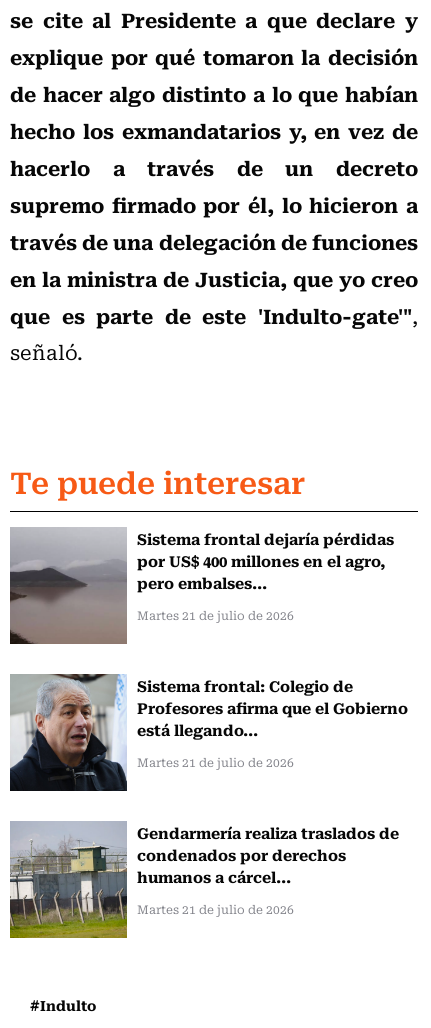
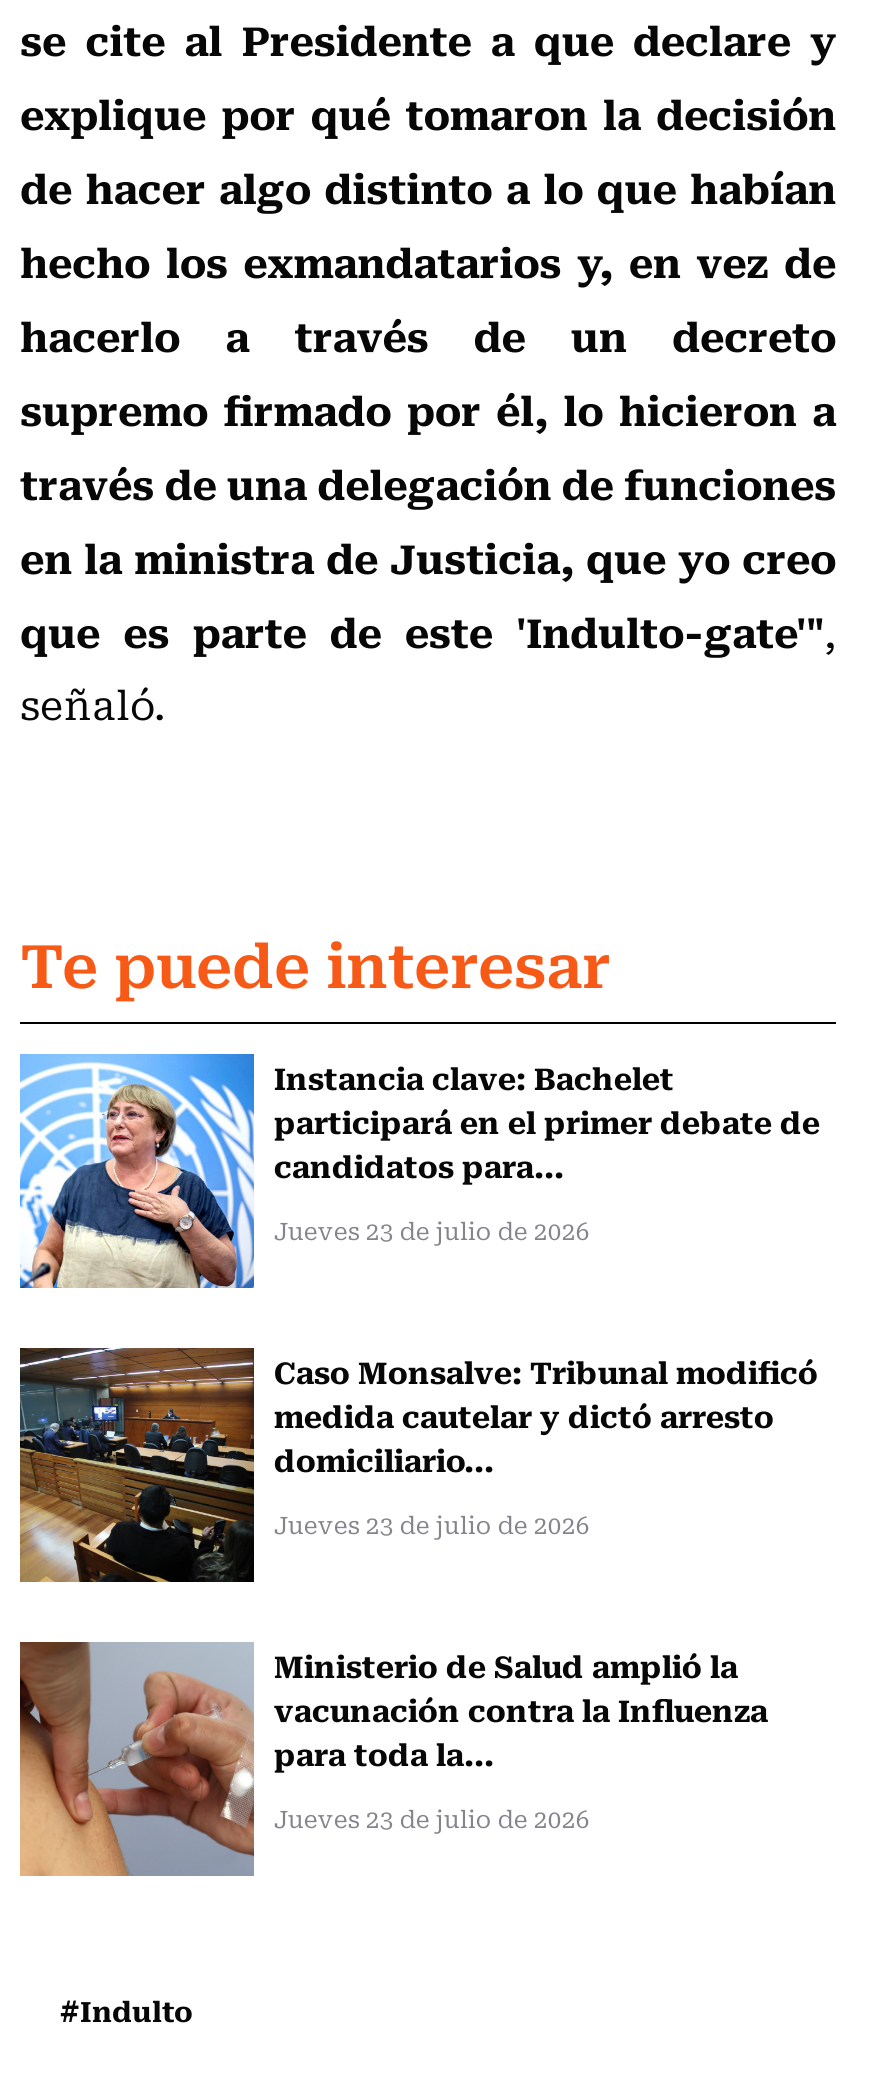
- [image]
- Sistema frontal dejaría pérdidas
- por US$ 400 millones en el agro,
- pero embalses...
+ [image]
+ Instancia clave: Bachelet
+ participará en el primer debate de
+ candidatos para...

- Martes 21 de julio de 2026
+ Jueves 23 de julio de 2026

- [image]
- Sistema frontal: Colegio de
- Profesores afirma que el Gobierno
- está llegando...
+ [image]
+ Caso Monsalve: Tribunal modificó
+ medida cautelar y dictó arresto
+ domiciliario...

- Martes 21 de julio de 2026
+ Jueves 23 de julio de 2026

- [image]
- Gendarmería realiza traslados de
- condenados por derechos
- humanos a cárcel...
+ [image]
+ Ministerio de Salud amplió la
+ vacunación contra la Influenza
+ para toda la...

- Martes 21 de julio de 2026
+ Jueves 23 de julio de 2026
